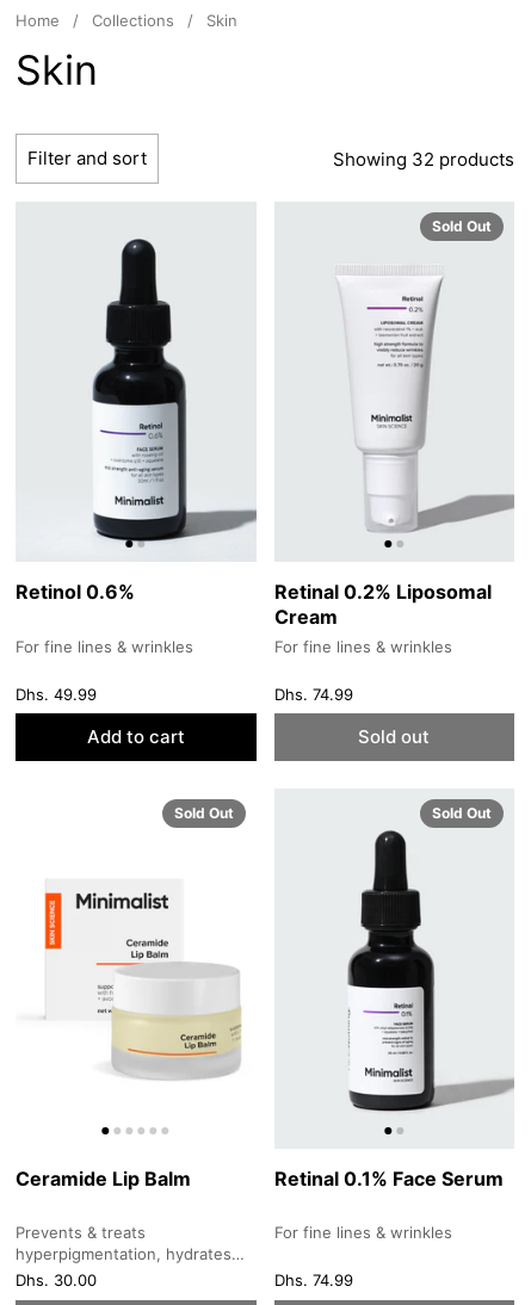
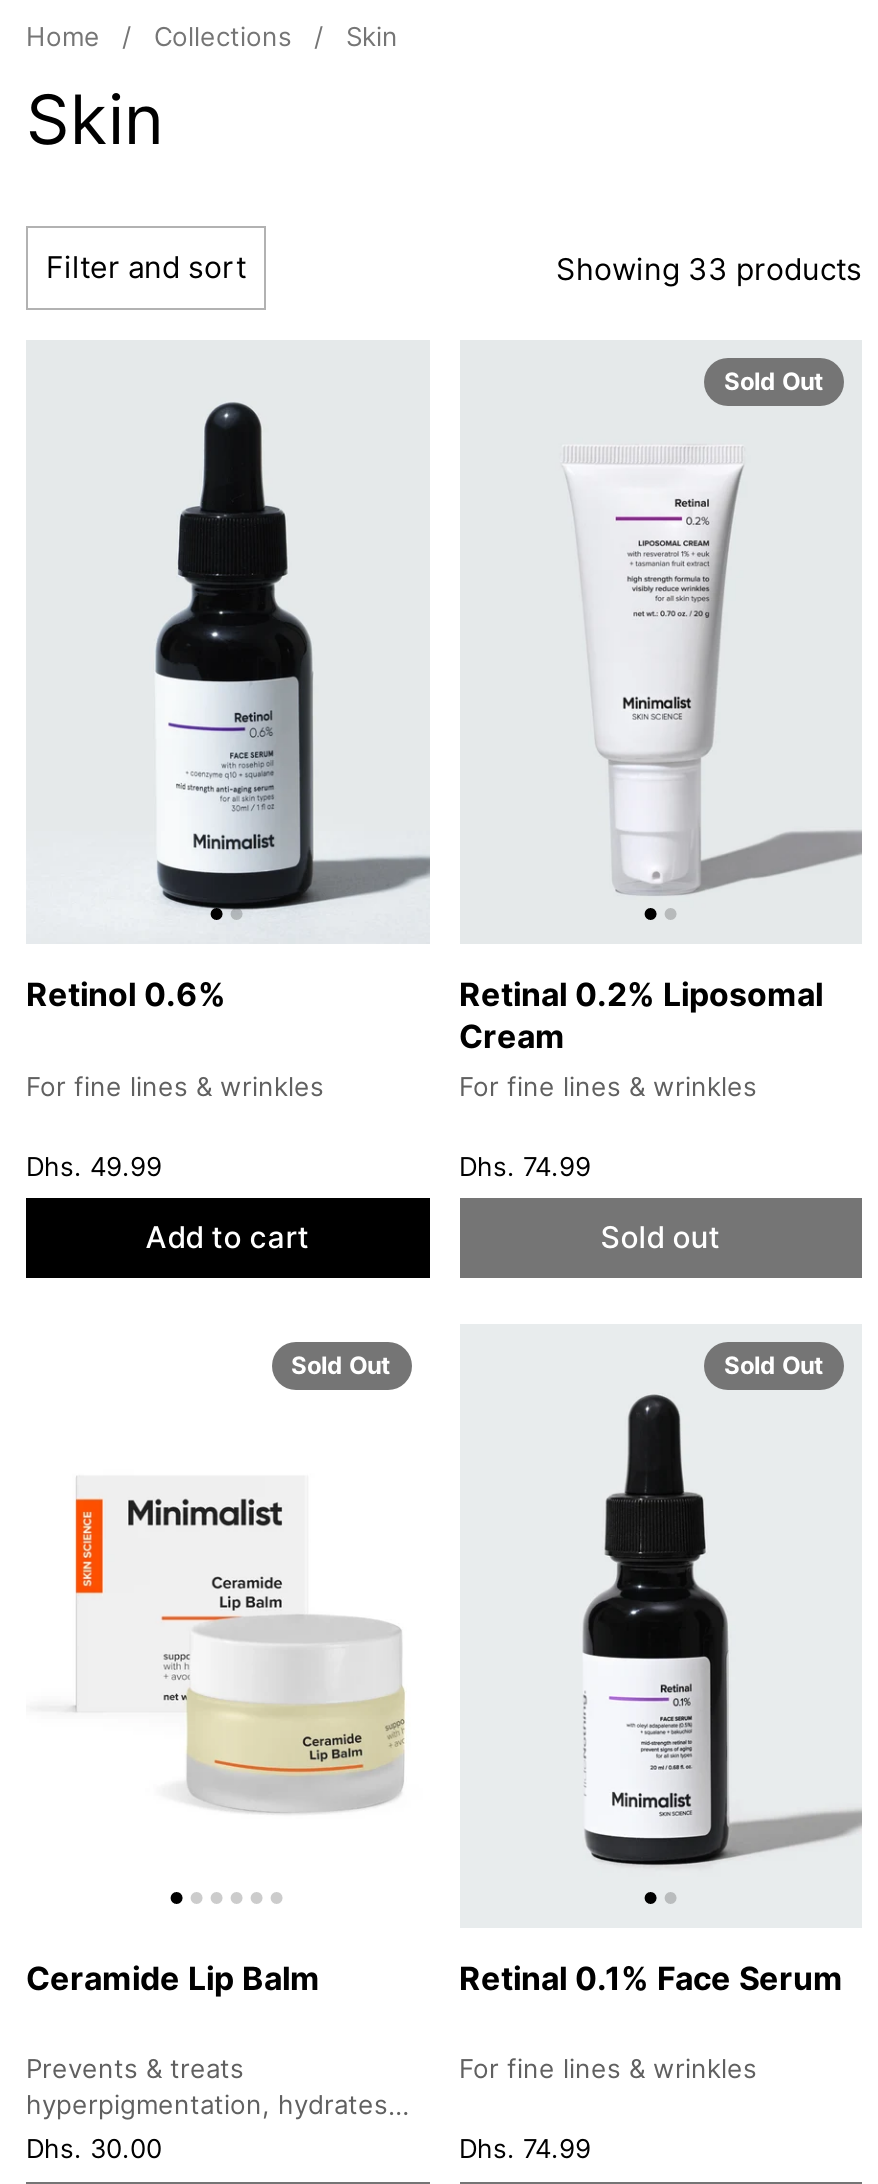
- Showing 32 products
+ Showing 33 products
